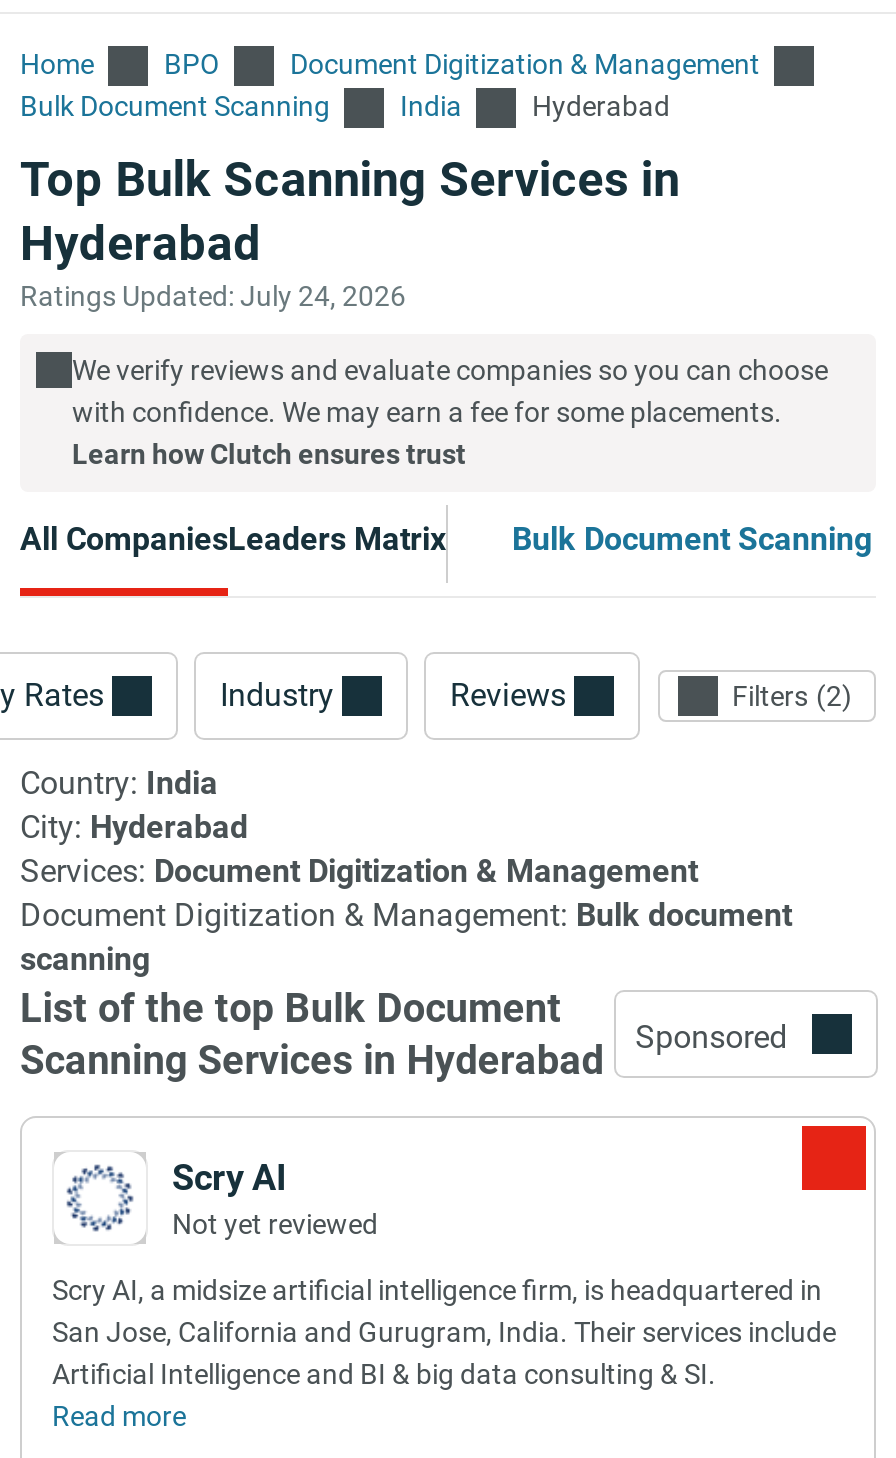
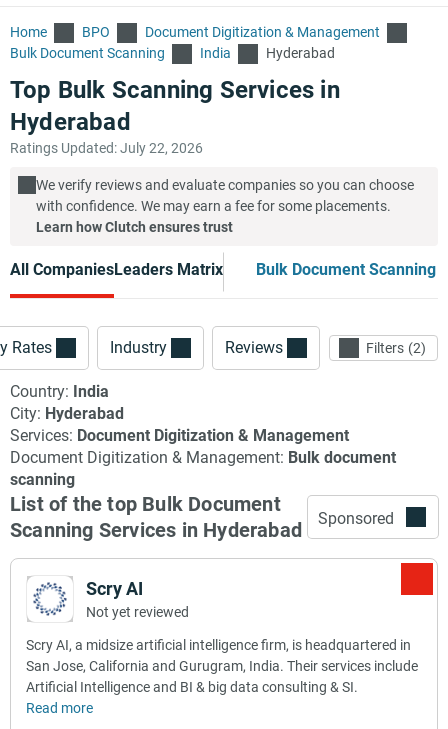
- Ratings Updated: July 24, 2026
+ Ratings Updated: July 22, 2026
